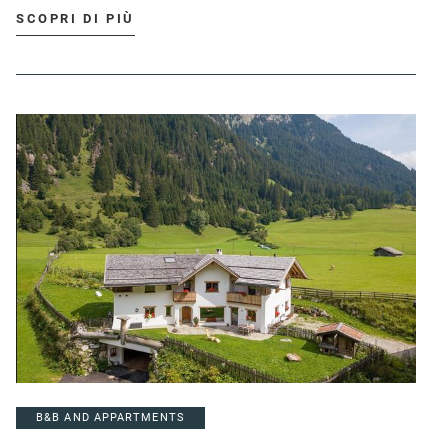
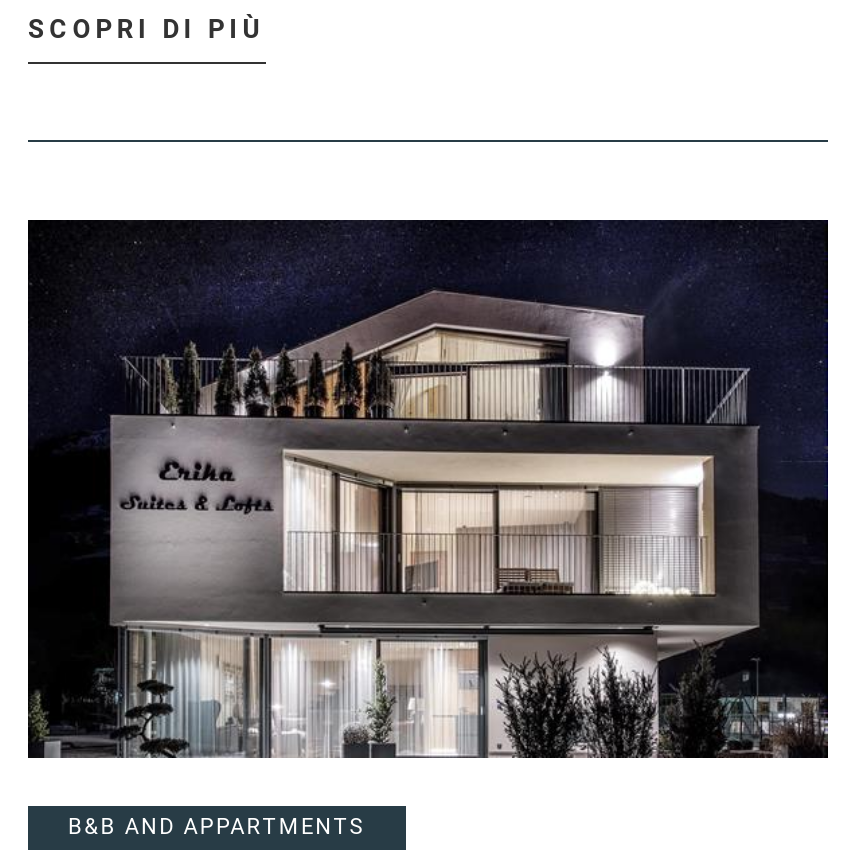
- [image]
+ [image]
